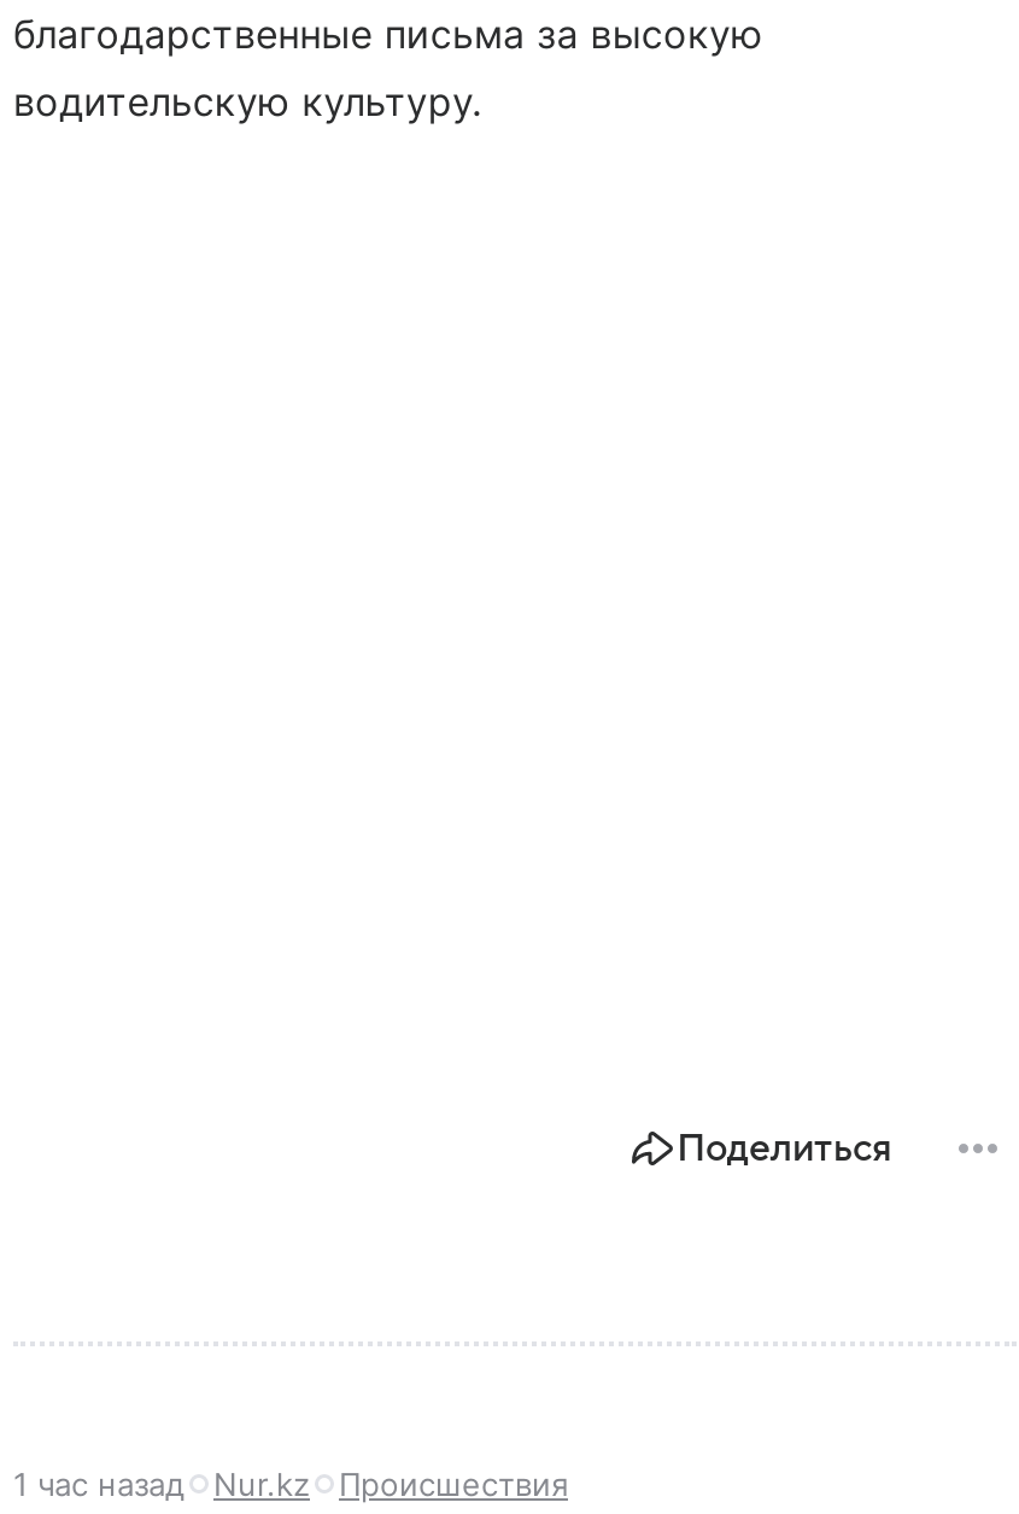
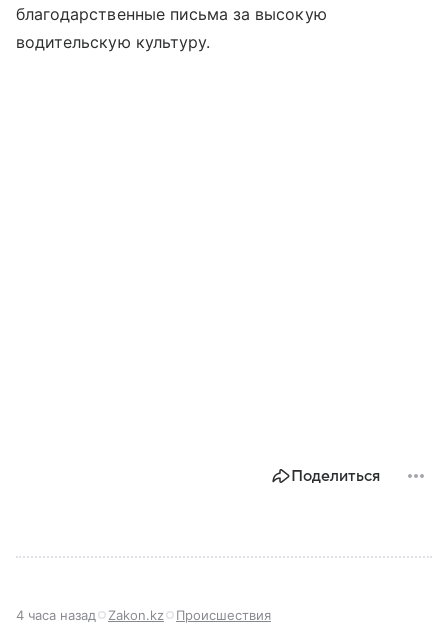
- 1 час назад
- Nur.kz
+ 4 часа назад
+ Zakon.kz
